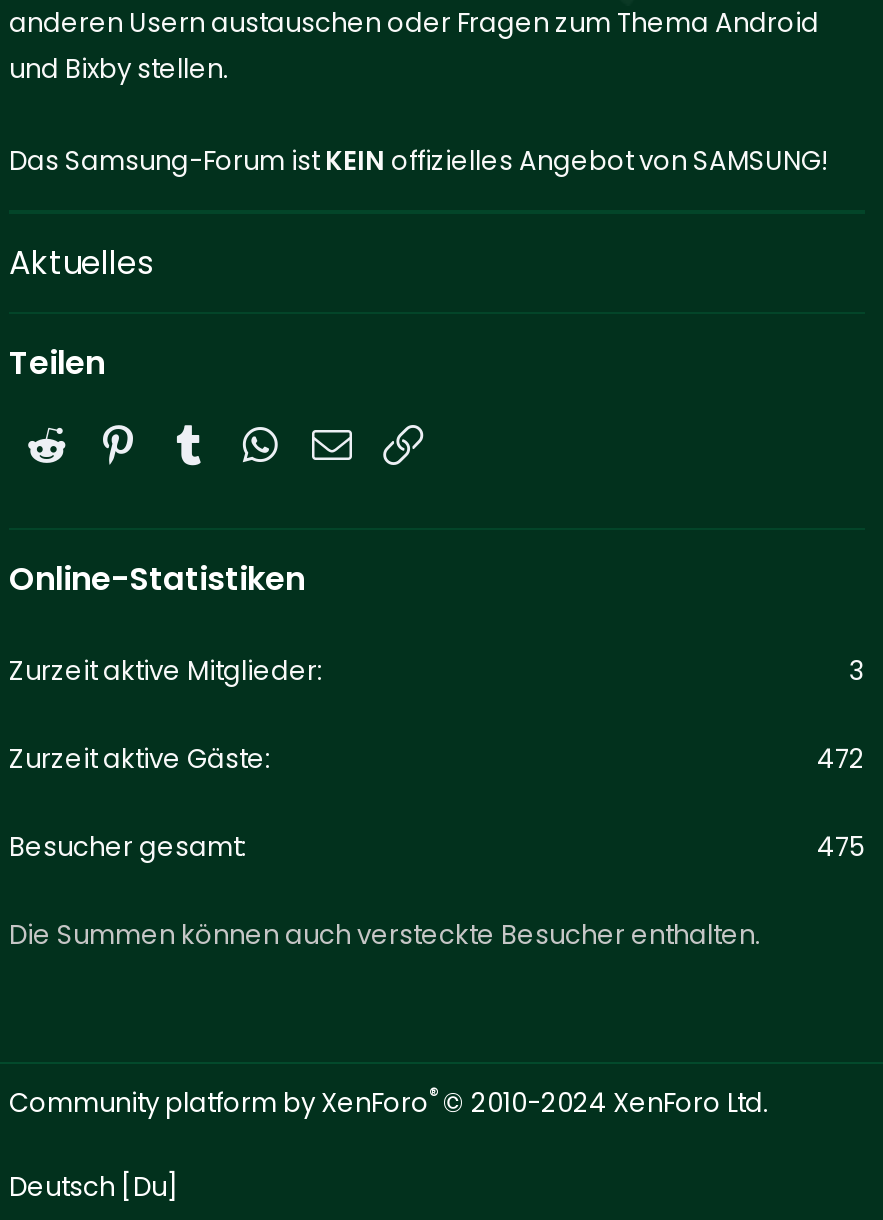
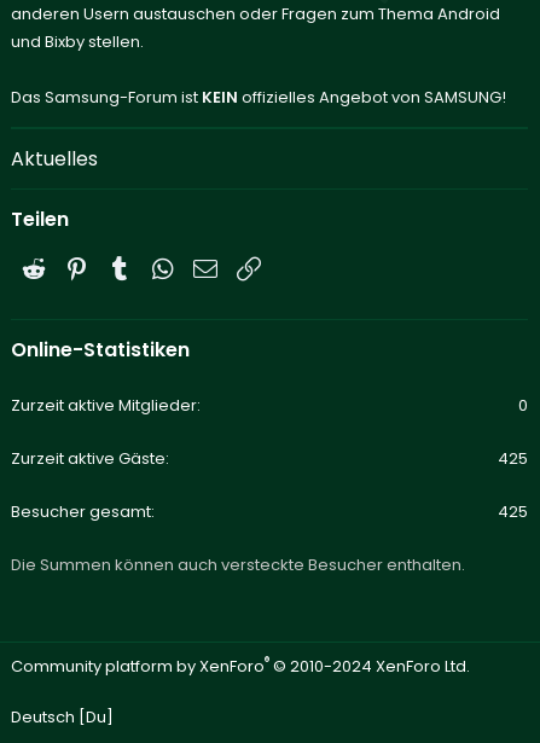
- 3
+ 0

- 472
+ 425

- 475
+ 425
